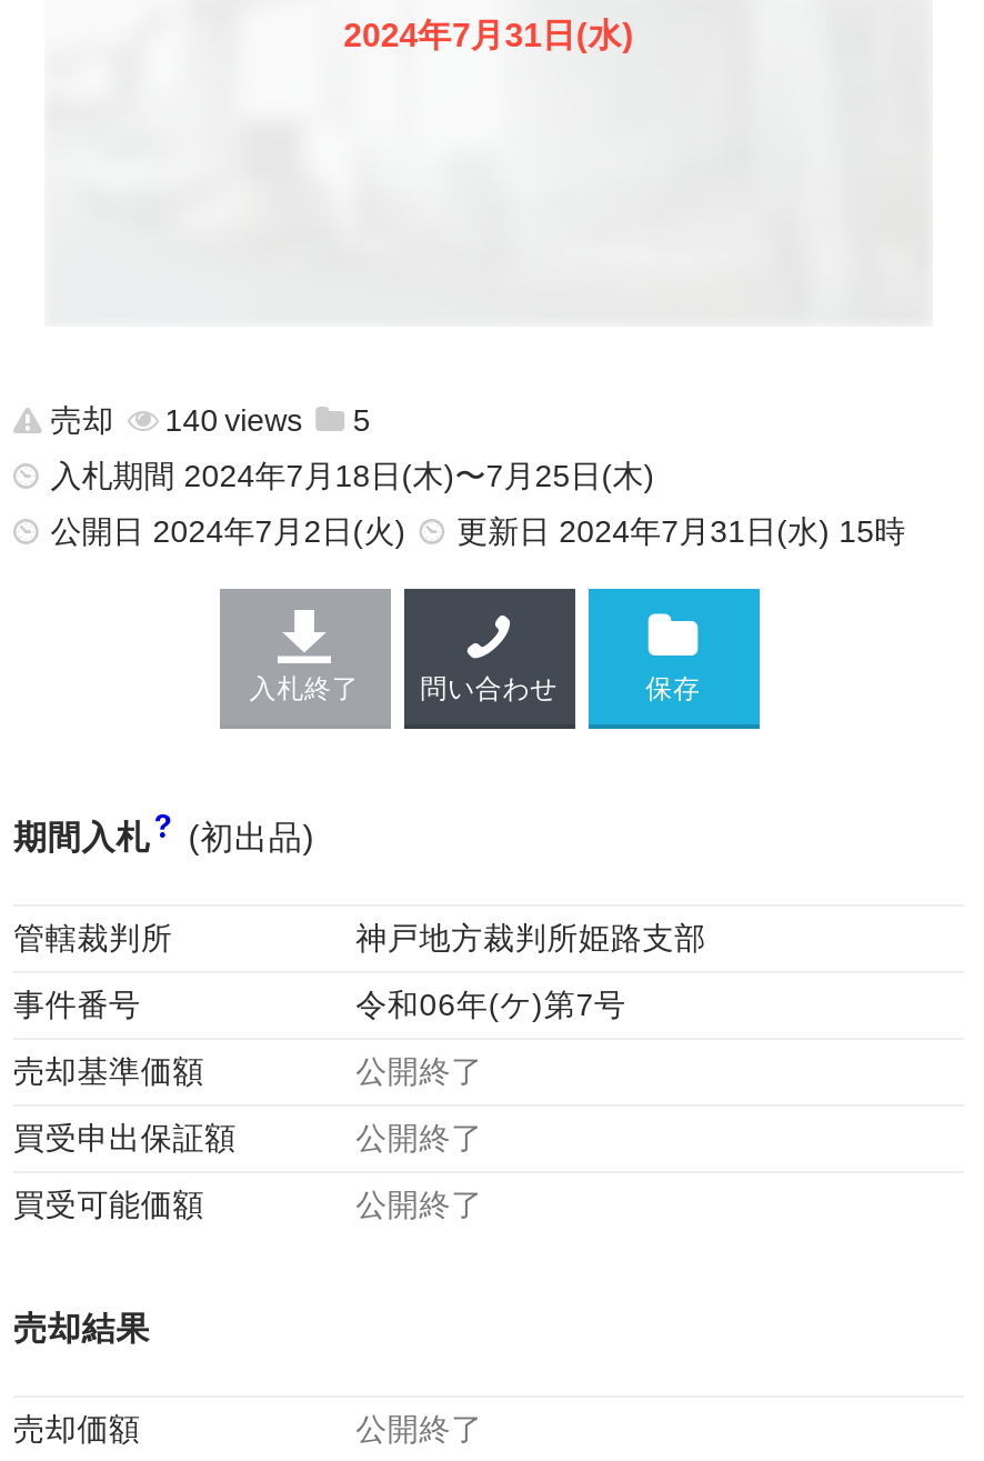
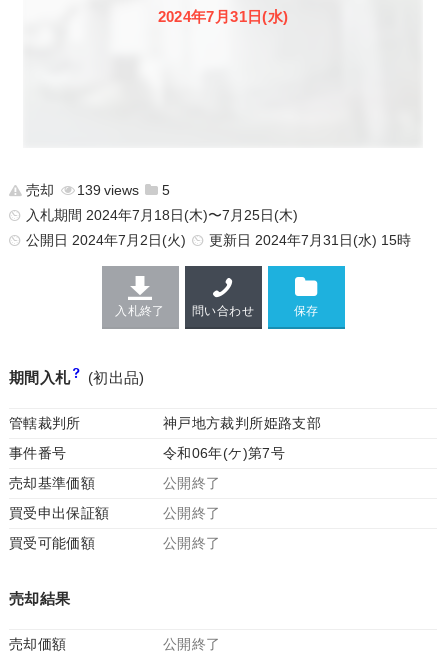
- 売却 140
+ 売却 139
